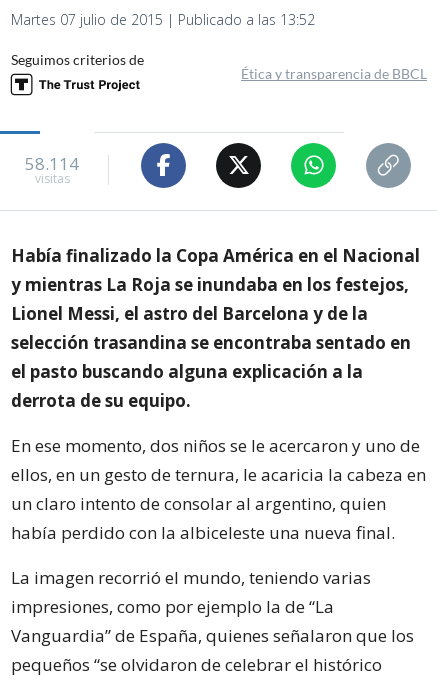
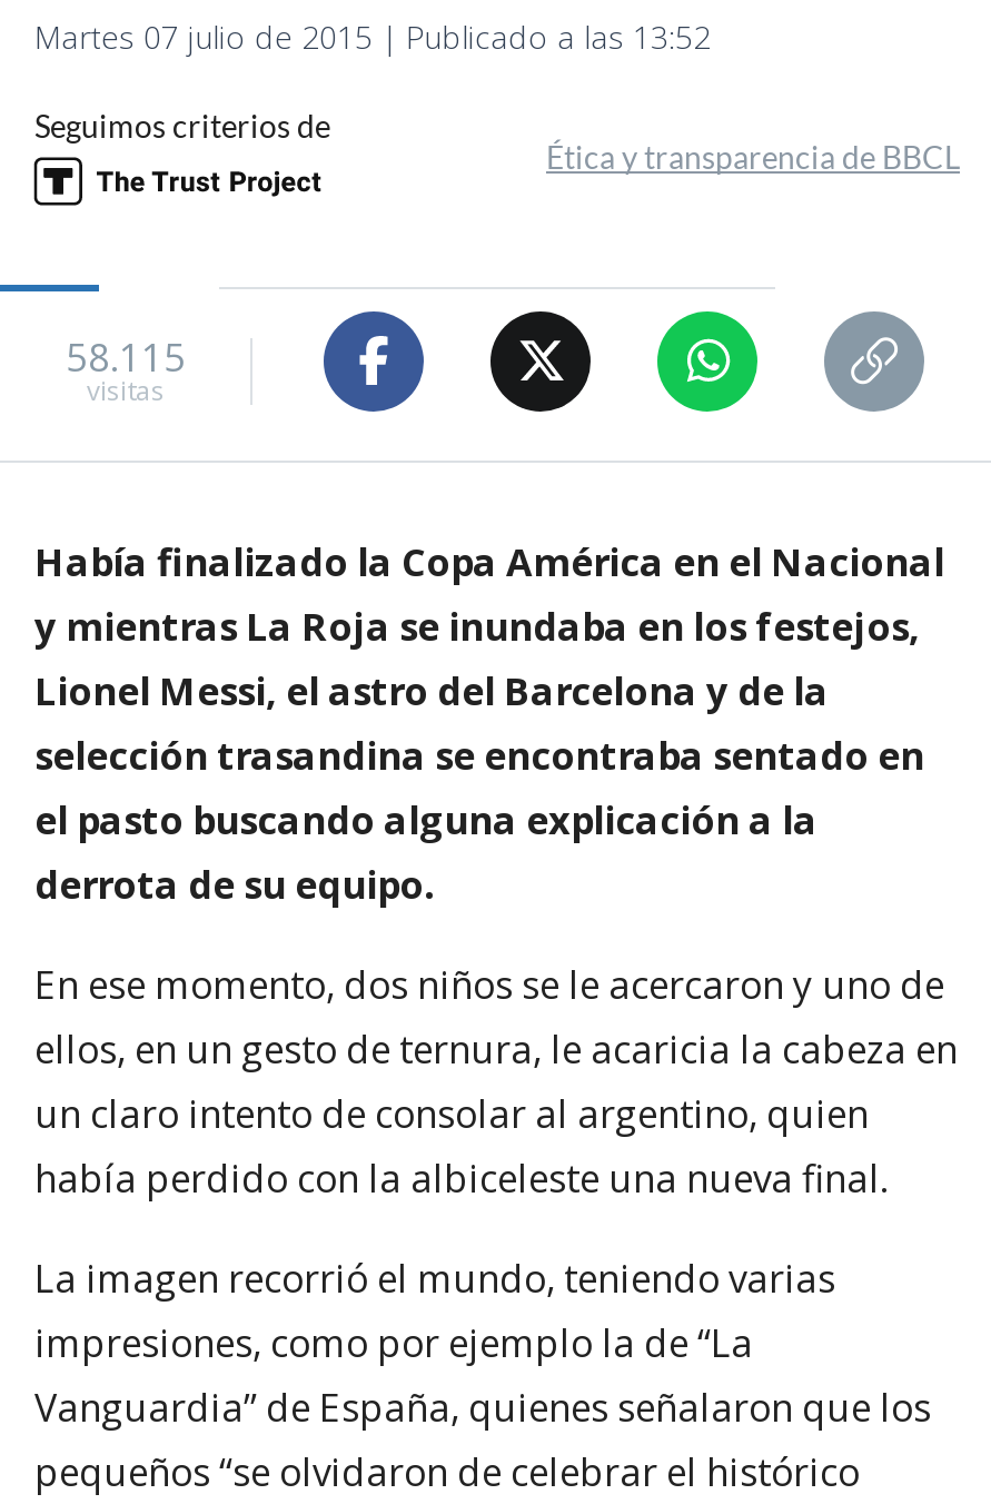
- 58.114
+ 58.115
